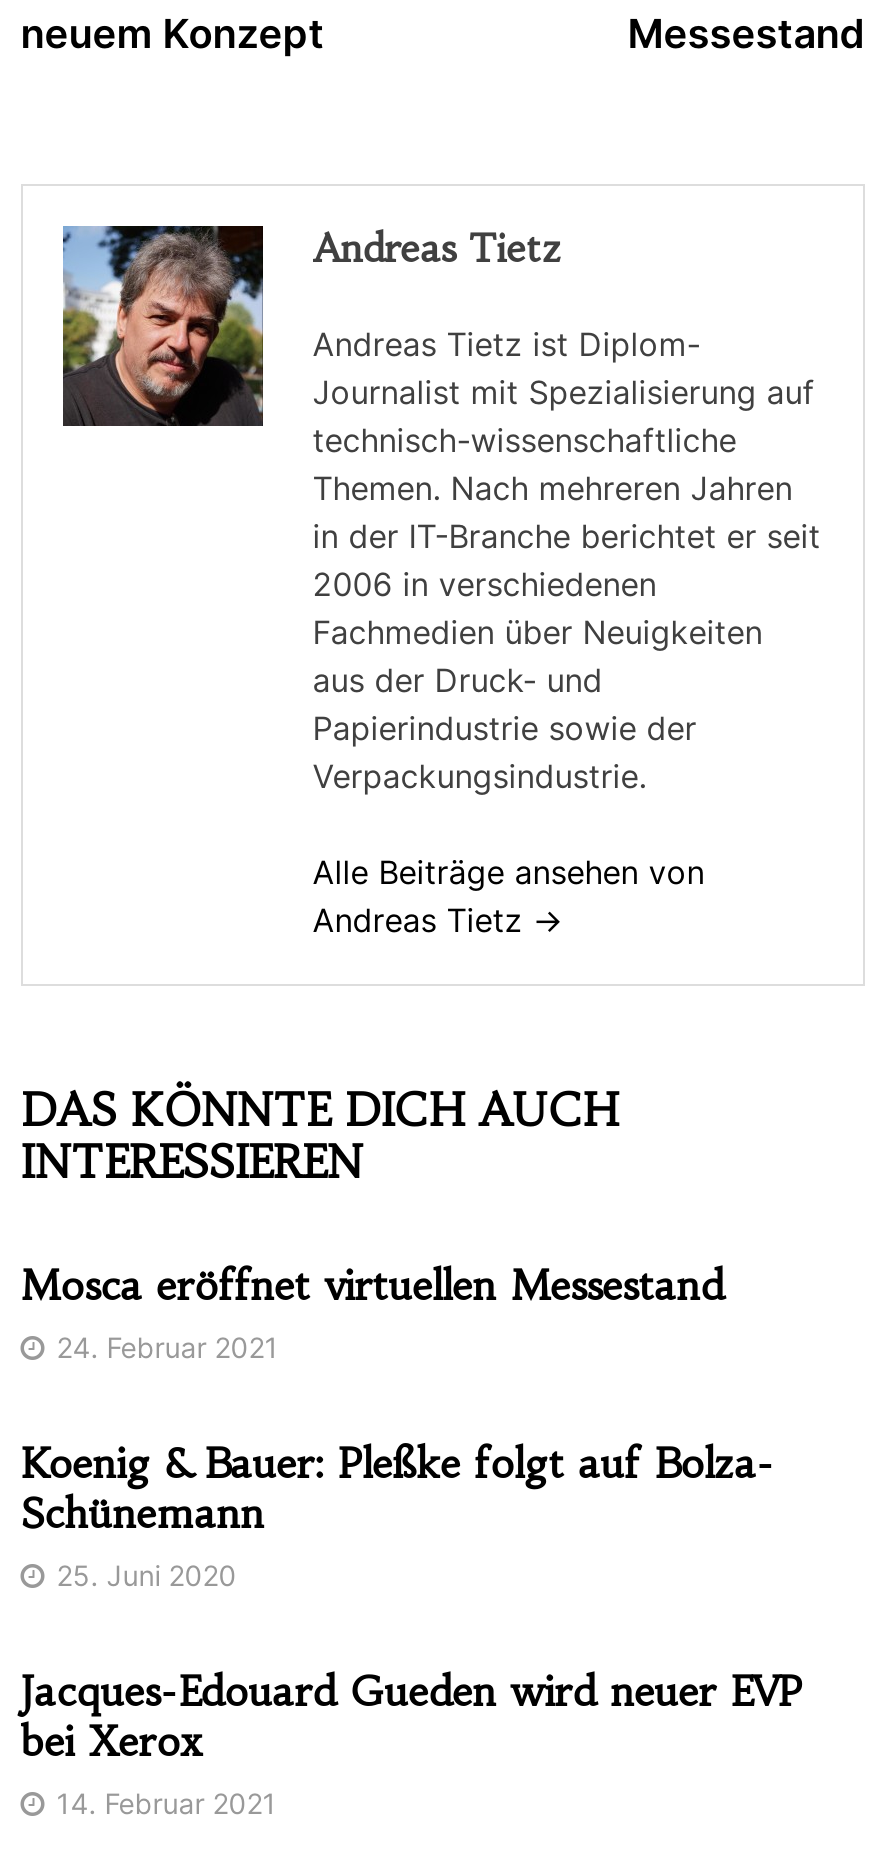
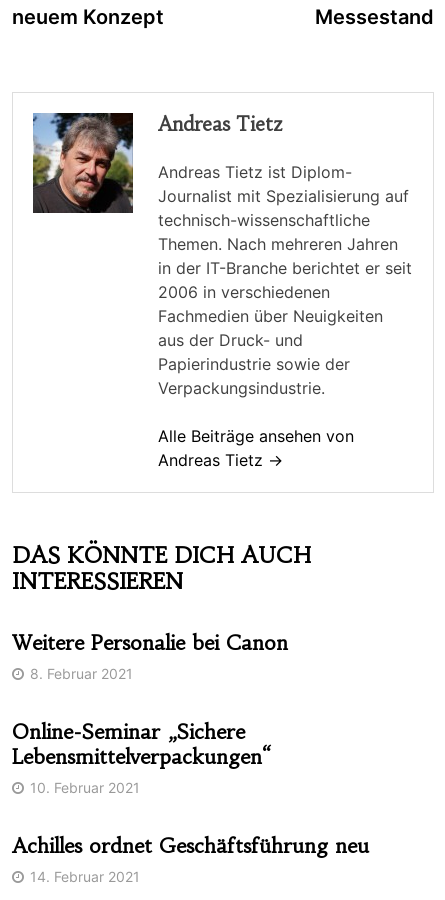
- Mosca eröffnet virtuellen Messestand
- 24. Februar 2021
+ Weitere Personalie bei Canon
+ 8. Februar 2021

- Koenig & Bauer: Pleßke folgt auf Bolza-
- Schünemann
- 25. Juni 2020
+ Online-Seminar „Sichere
+ Lebensmittelverpackungen“
+ 10. Februar 2021

- Jacques-Edouard Gueden wird neuer EVP
- bei Xerox
+ Achilles ordnet Geschäftsführung neu
